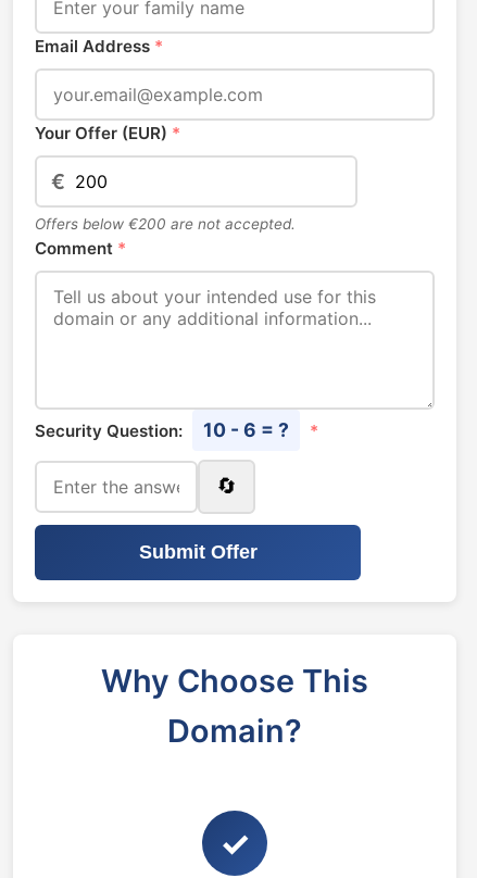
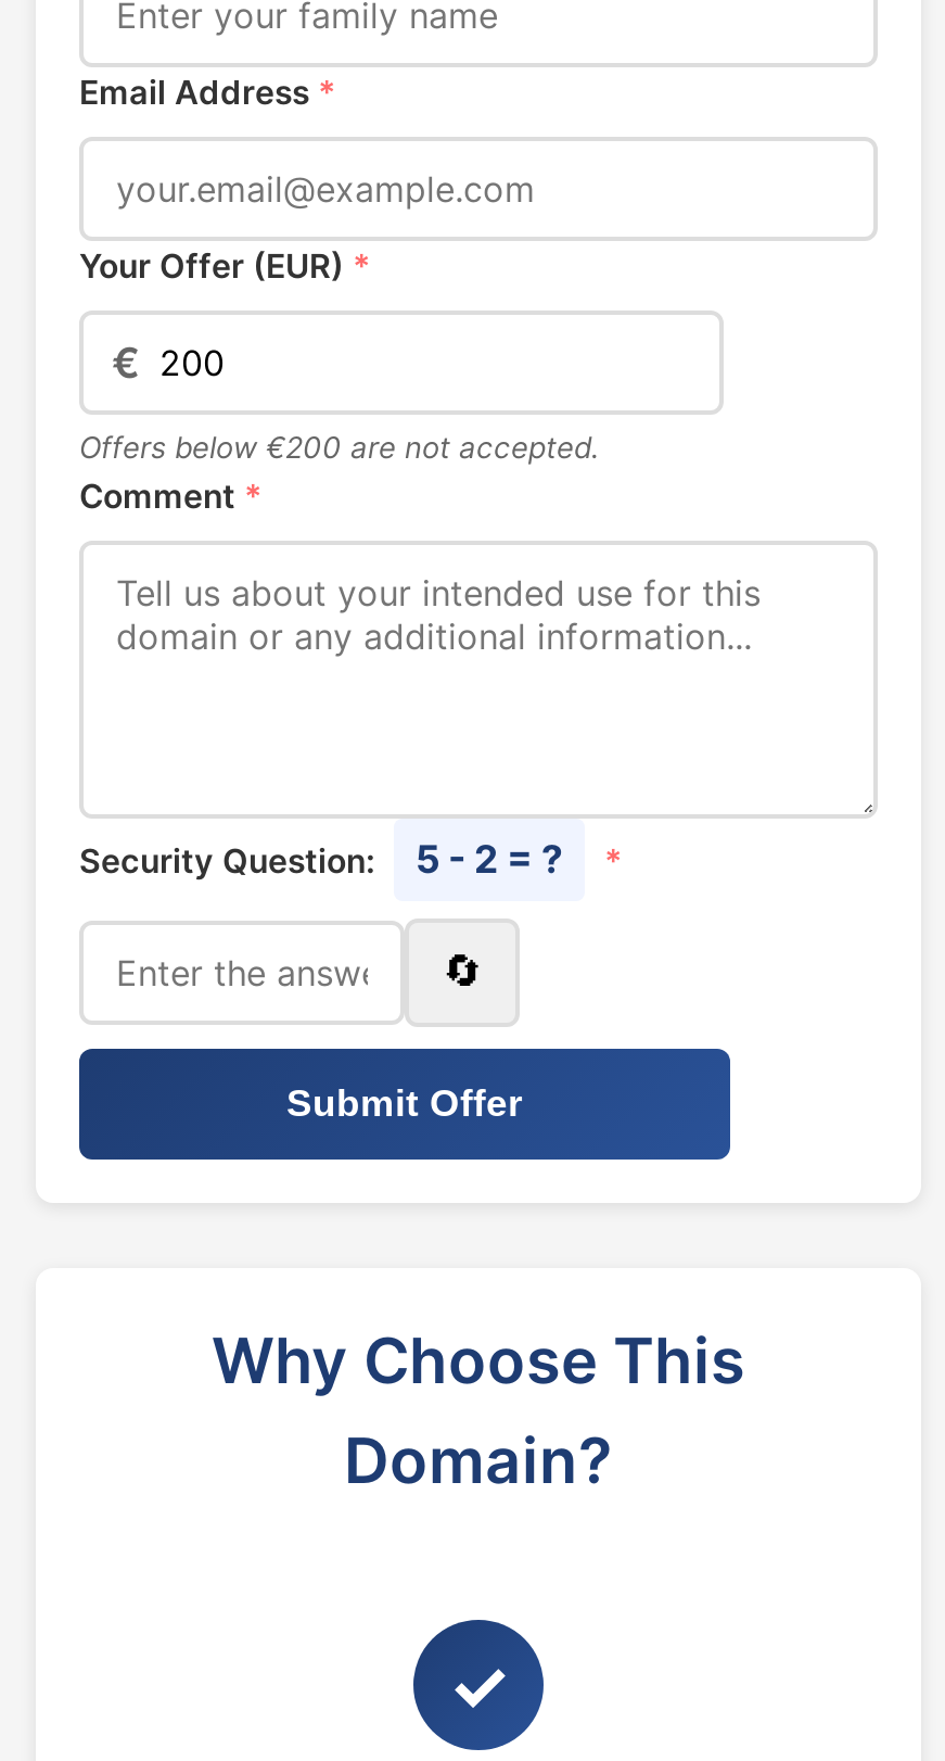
- 10 - 6 = ?
+ 5 - 2 = ?
